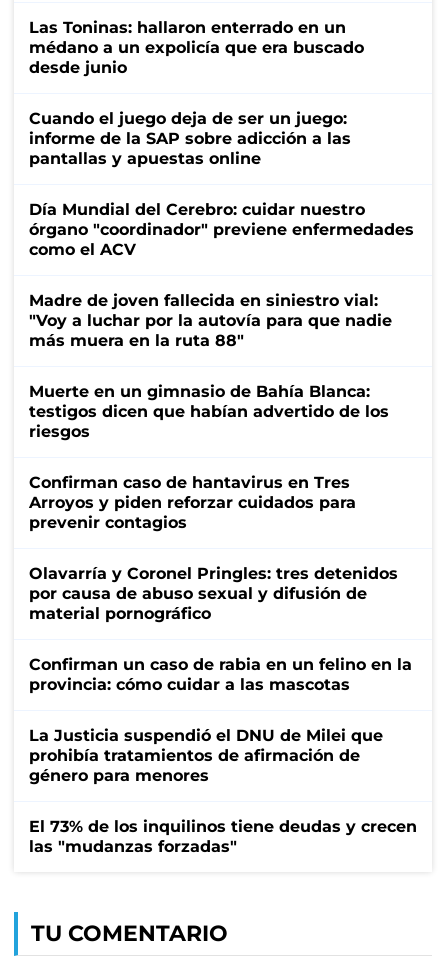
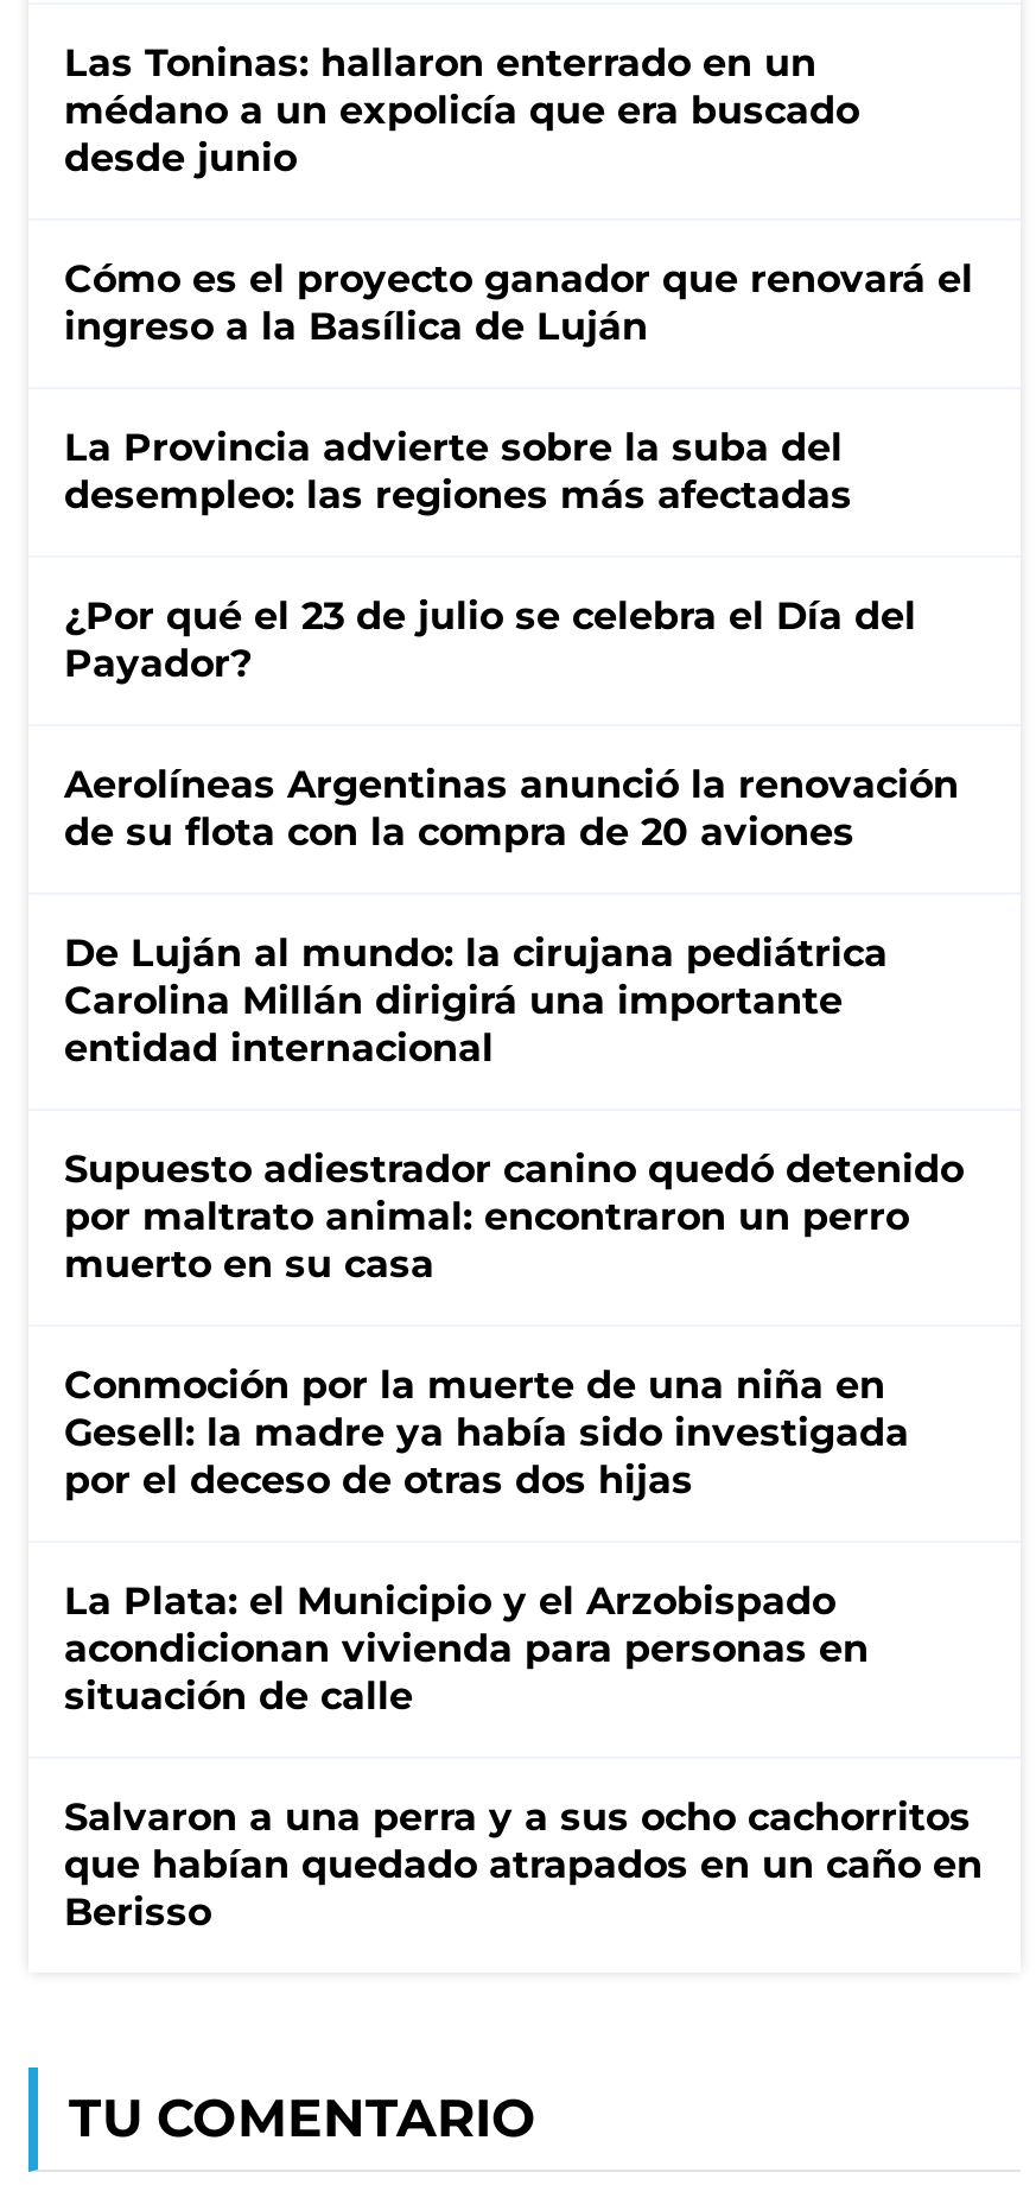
- Cuando el juego deja de ser un juego:
- informe de la SAP sobre adicción a las
- pantallas y apuestas online
+ Cómo es el proyecto ganador que renovará el
+ ingreso a la Basílica de Luján

- Día Mundial del Cerebro: cuidar nuestro
- órgano "coordinador" previene enfermedades
- como el ACV
+ La Provincia advierte sobre la suba del
+ desempleo: las regiones más afectadas

- Madre de joven fallecida en siniestro vial:
- "Voy a luchar por la autovía para que nadie
- más muera en la ruta 88"
+ ¿Por qué el 23 de julio se celebra el Día del
+ Payador?

- Muerte en un gimnasio de Bahía Blanca:
- testigos dicen que habían advertido de los
- riesgos
+ Aerolíneas Argentinas anunció la renovación
+ de su flota con la compra de 20 aviones

- Confirman caso de hantavirus en Tres
- Arroyos y piden reforzar cuidados para
- prevenir contagios
+ De Luján al mundo: la cirujana pediátrica
+ Carolina Millán dirigirá una importante
+ entidad internacional

- Olavarría y Coronel Pringles: tres detenidos
- por causa de abuso sexual y difusión de
- material pornográfico
+ Supuesto adiestrador canino quedó detenido
+ por maltrato animal: encontraron un perro
+ muerto en su casa

- Confirman un caso de rabia en un felino en la
- provincia: cómo cuidar a las mascotas
+ Conmoción por la muerte de una niña en
+ Gesell: la madre ya había sido investigada
+ por el deceso de otras dos hijas

- La Justicia suspendió el DNU de Milei que
- prohibía tratamientos de afirmación de
- género para menores
+ La Plata: el Municipio y el Arzobispado
+ acondicionan vivienda para personas en
+ situación de calle

- El 73% de los inquilinos tiene deudas y crecen
- las "mudanzas forzadas"
+ Salvaron a una perra y a sus ocho cachorritos
+ que habían quedado atrapados en un caño en
+ Berisso
